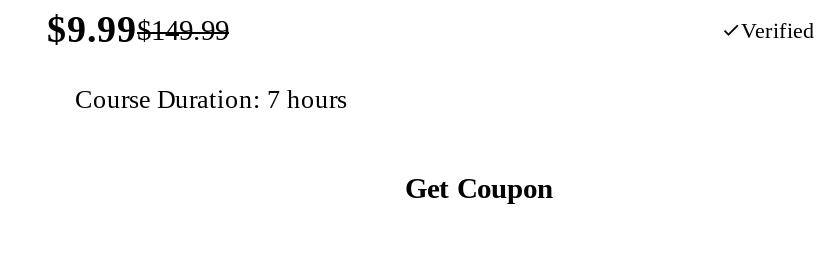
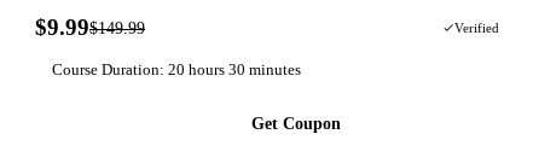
- Course Duration: 7 hours
+ Course Duration: 20 hours 30 minutes
